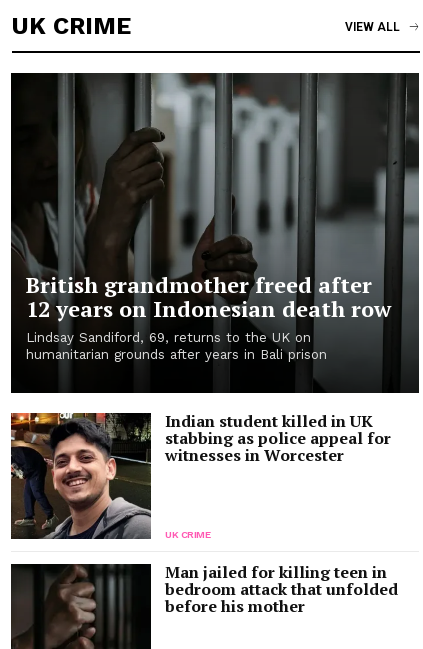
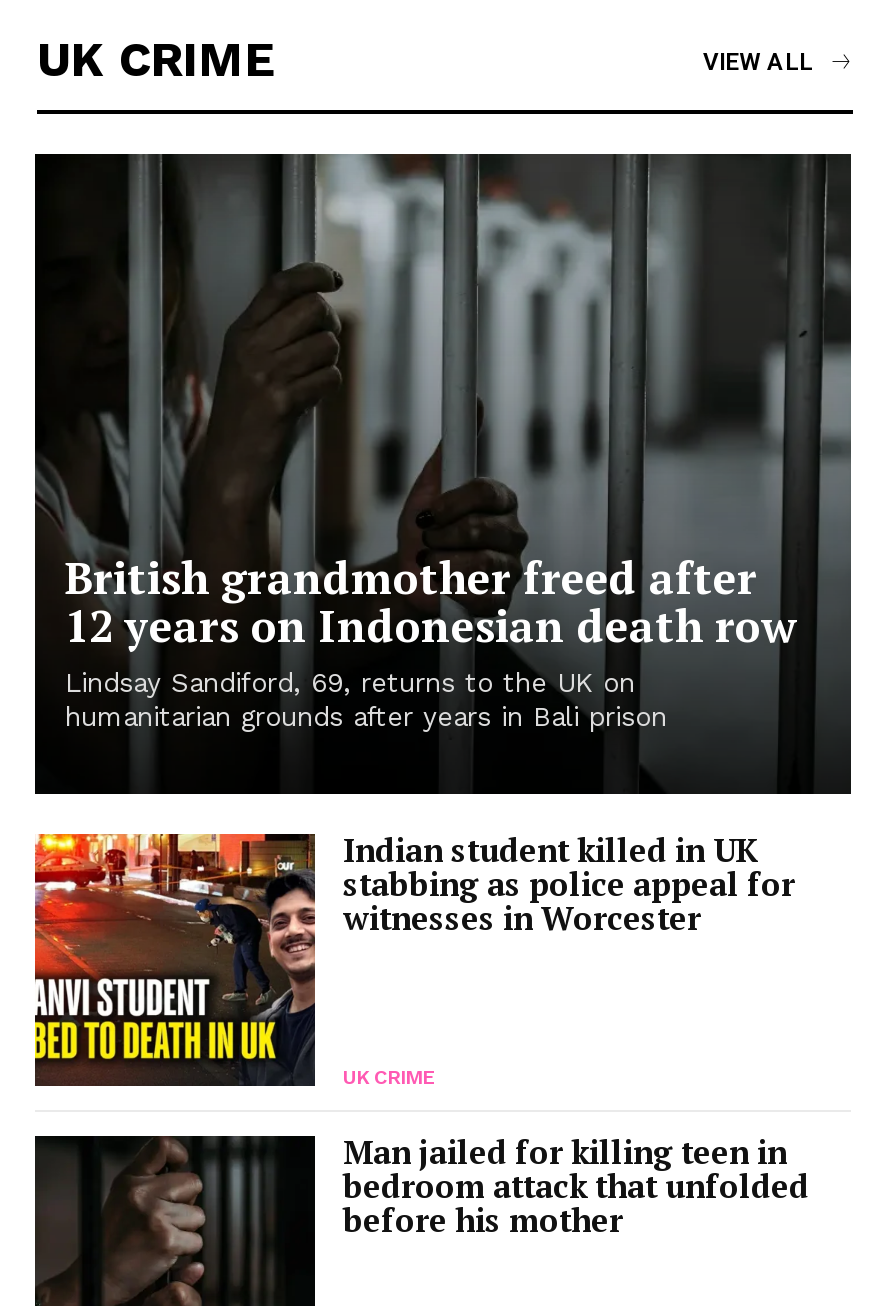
- [image]
+ [image]
